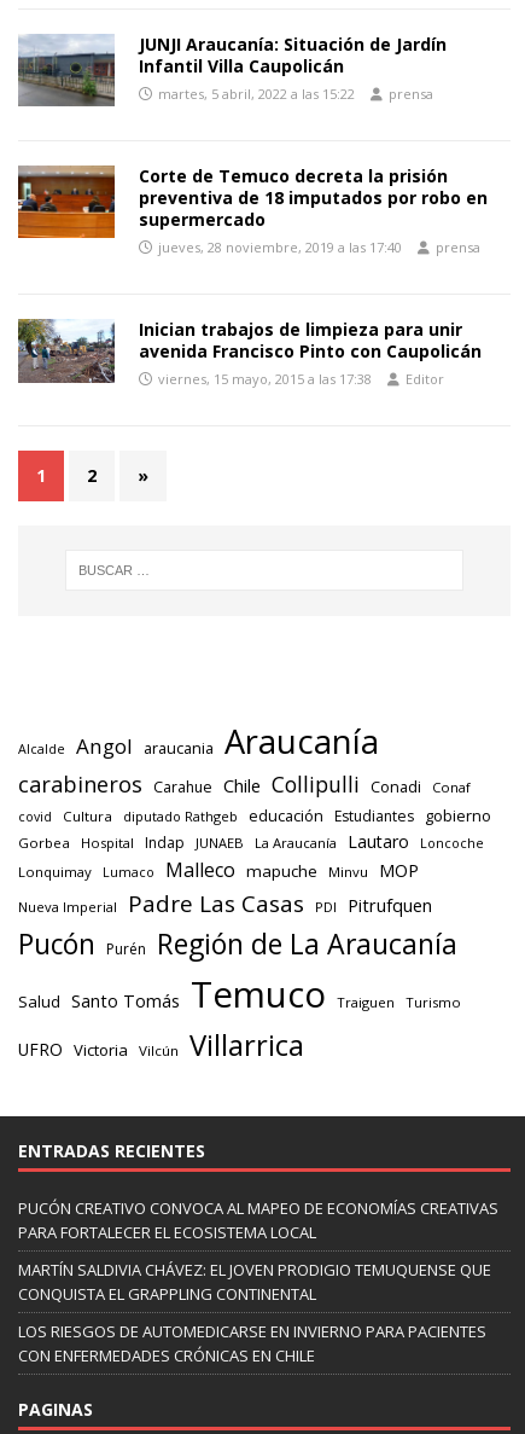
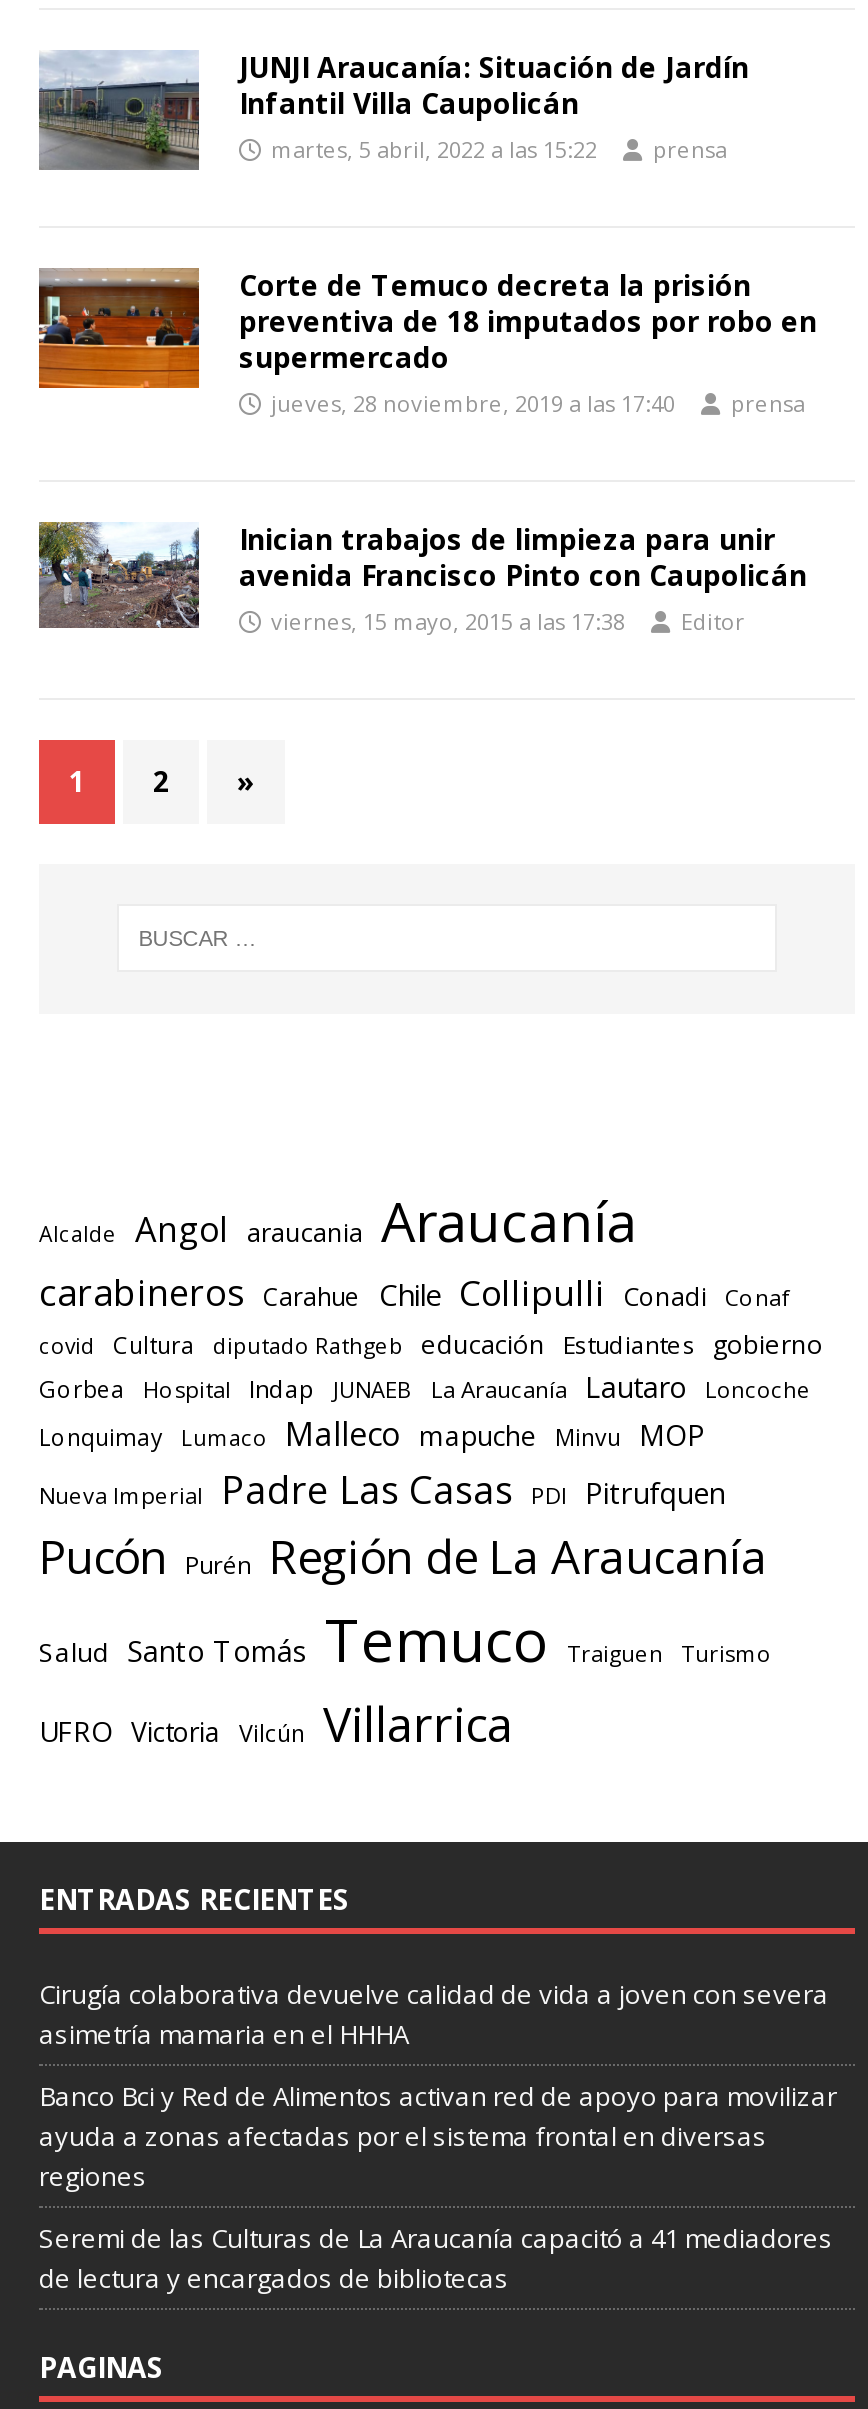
- PUCÓN CREATIVO CONVOCA AL MAPEO DE ECONOMÍAS CREATIVAS
- PARA FORTALECER EL ECOSISTEMA LOCAL
+ Cirugía colaborativa devuelve calidad de vida a joven con severa
+ asimetría mamaria en el HHHA

- MARTÍN SALDIVIA CHÁVEZ: EL JOVEN PRODIGIO TEMUQUENSE QUE
- CONQUISTA EL GRAPPLING CONTINENTAL
+ Banco Bci y Red de Alimentos activan red de apoyo para movilizar
+ ayuda a zonas afectadas por el sistema frontal en diversas
+ regiones

- LOS RIESGOS DE AUTOMEDICARSE EN INVIERNO PARA PACIENTES
- CON ENFERMEDADES CRÓNICAS EN CHILE
+ Seremi de las Culturas de La Araucanía capacitó a 41 mediadores
+ de lectura y encargados de bibliotecas
